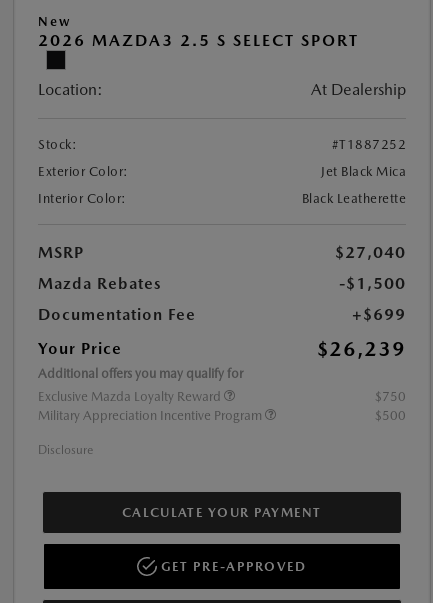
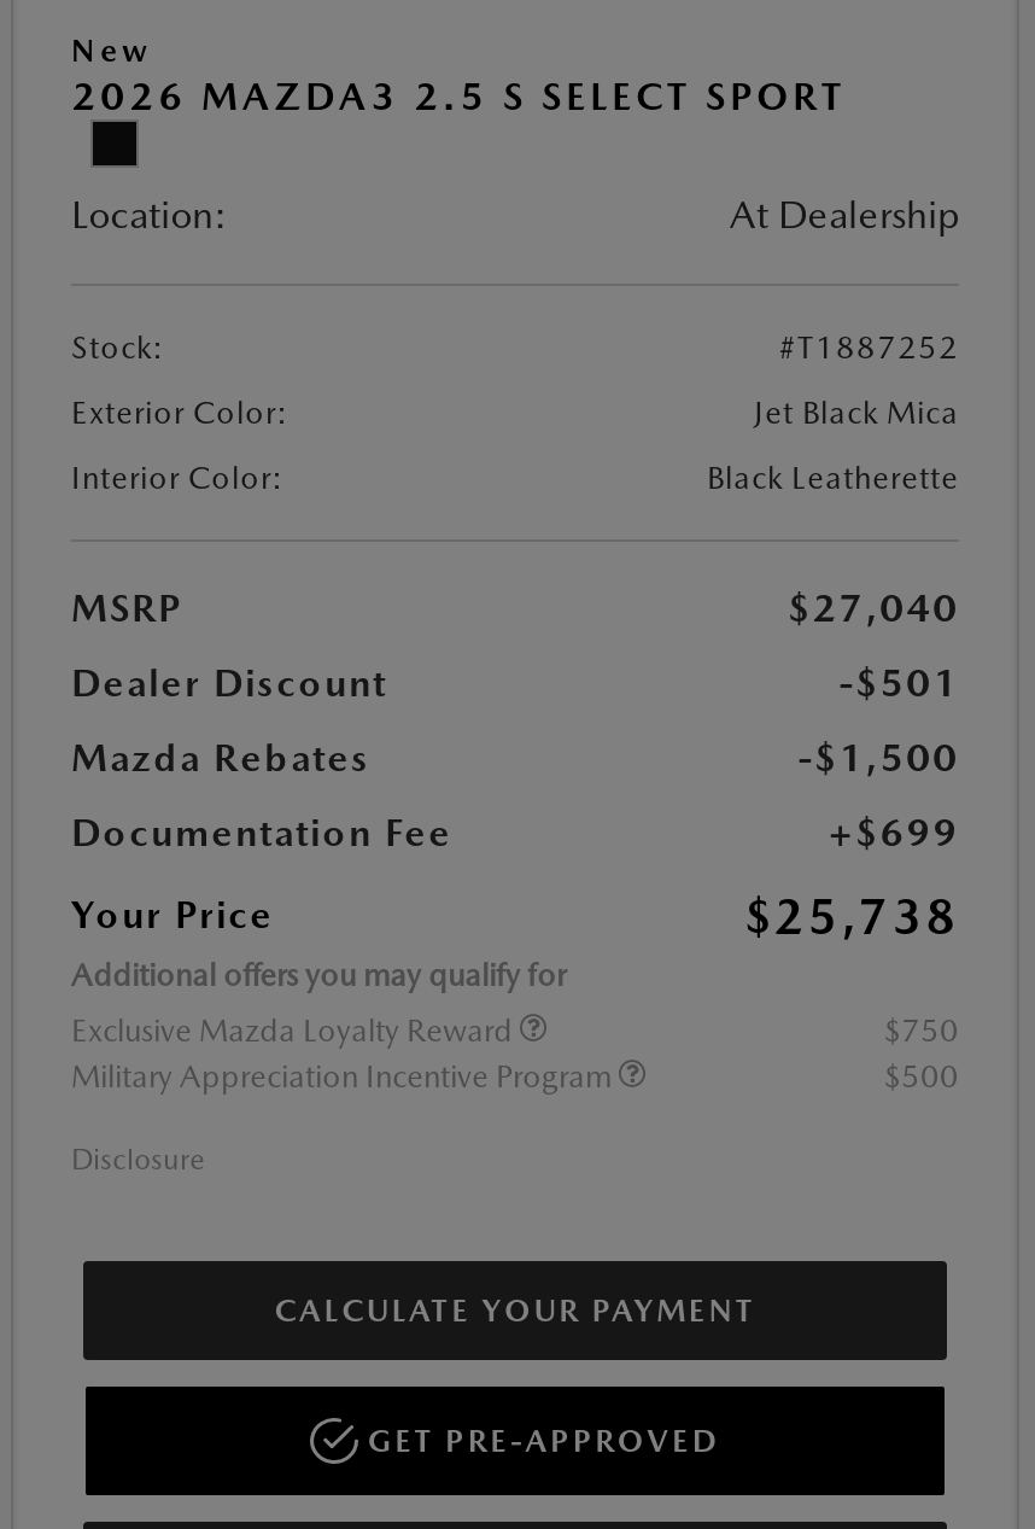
+ Dealer Discount
+ -$501

- $26,239
+ $25,738
